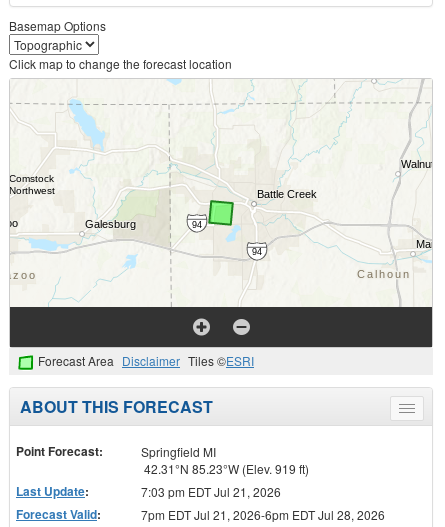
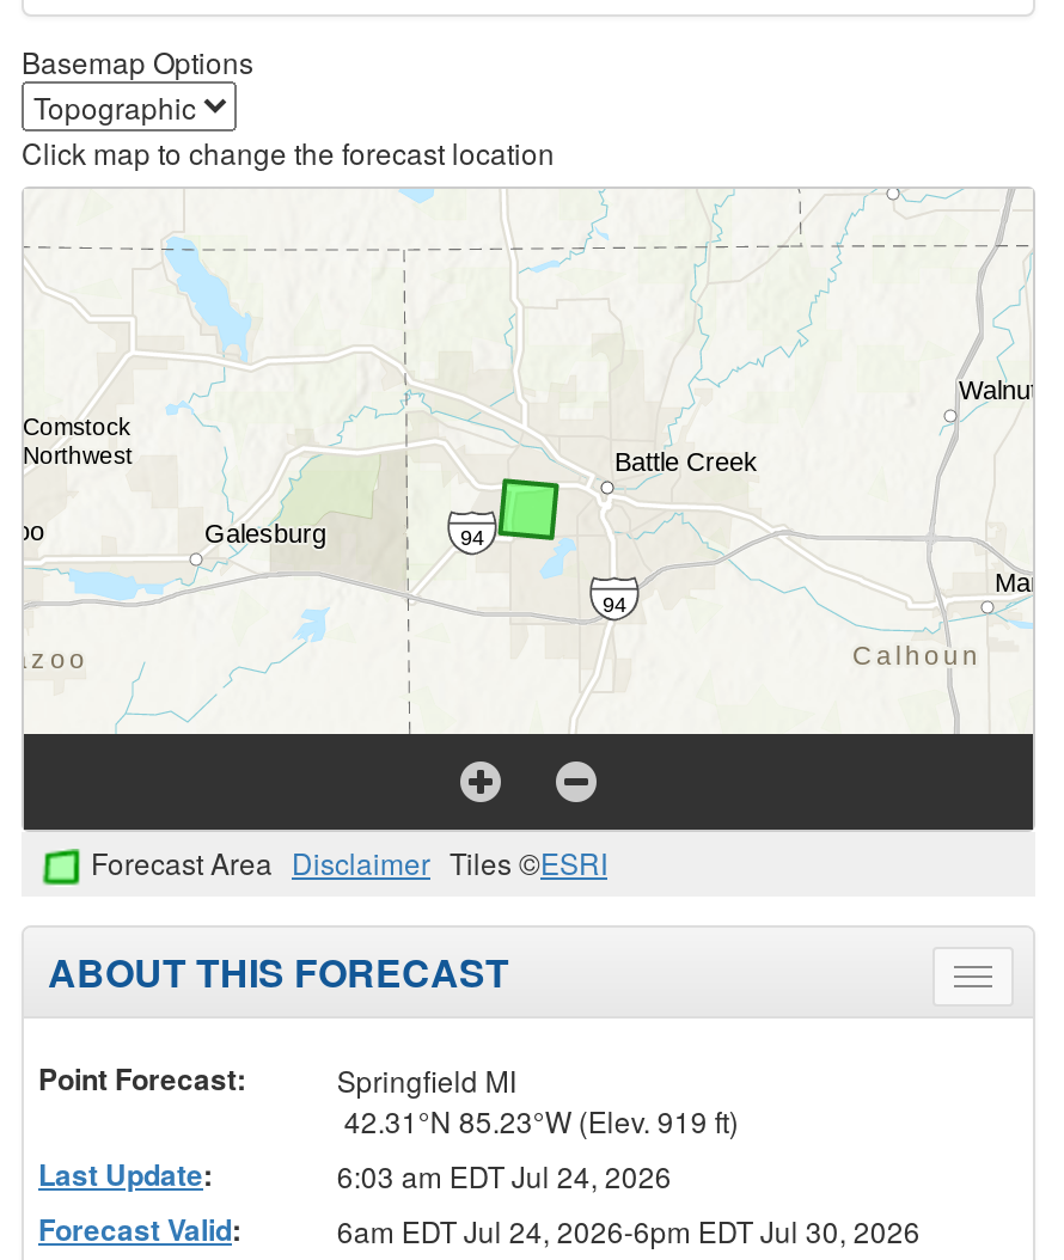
- 7:03 pm EDT Jul 21, 2026
+ 6:03 am EDT Jul 24, 2026

- 7pm EDT Jul 21, 2026-6pm EDT Jul 28, 2026
+ 6am EDT Jul 24, 2026-6pm EDT Jul 30, 2026
